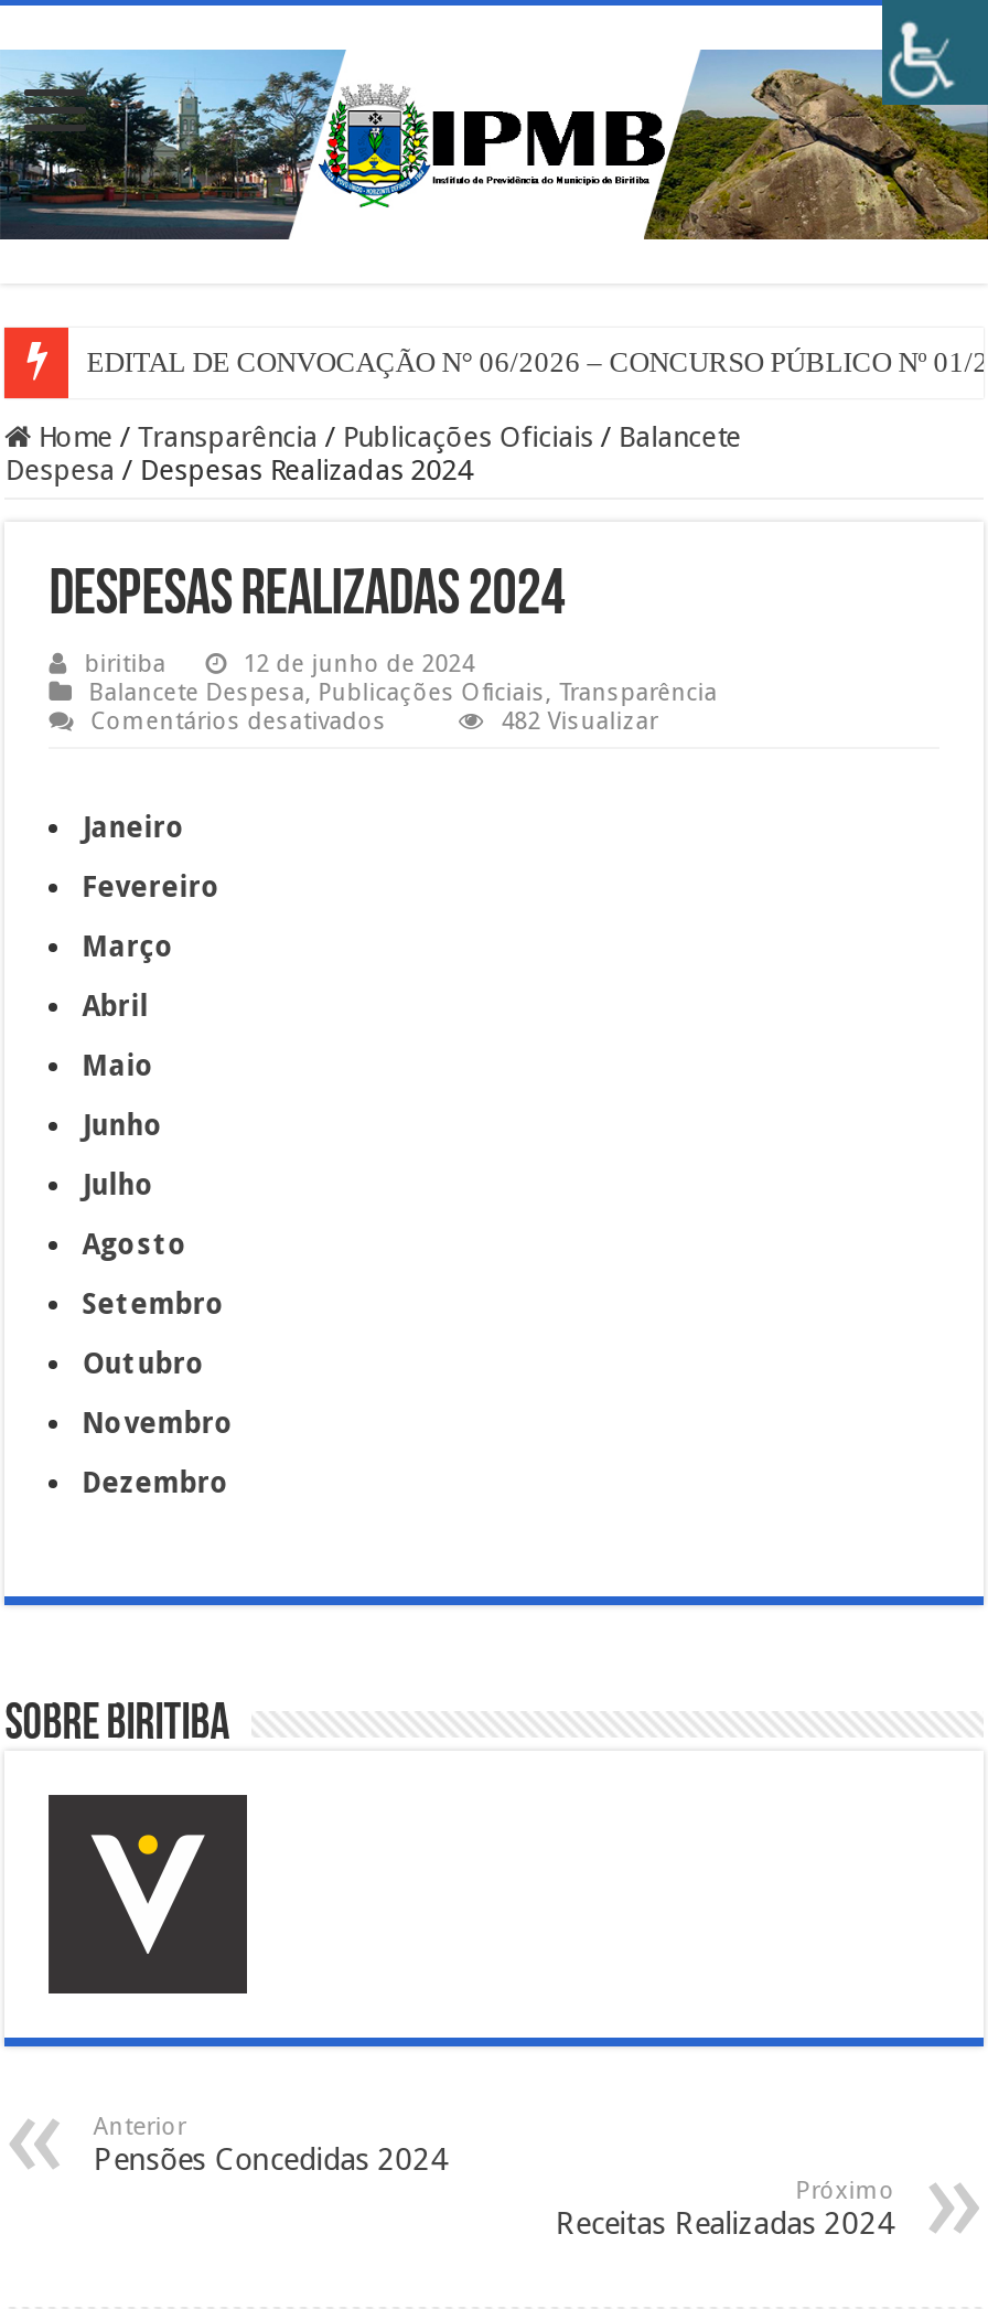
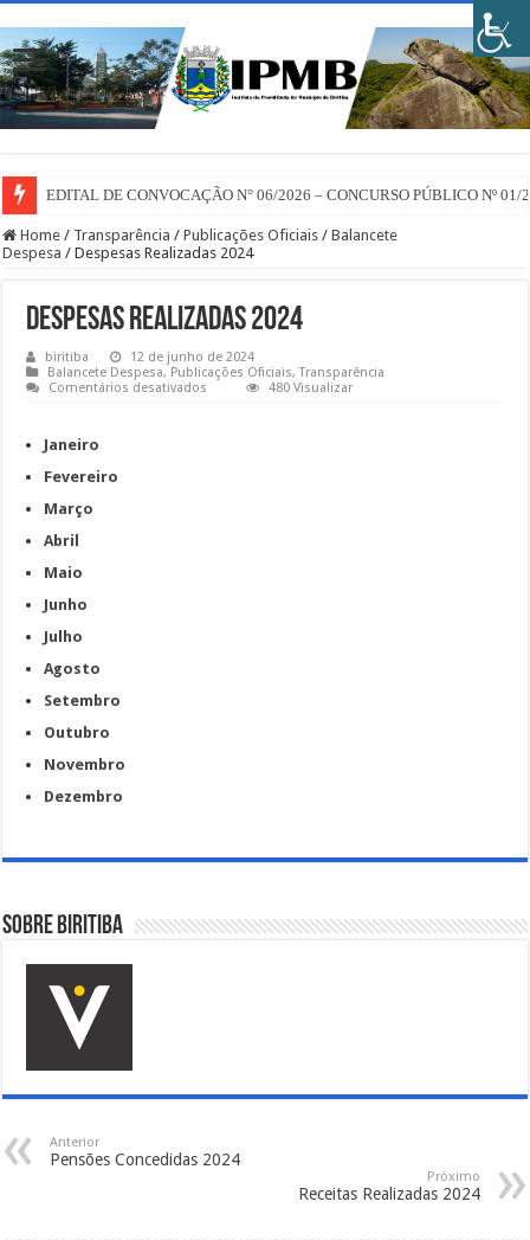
- 482 Visualizar
+ 480 Visualizar
